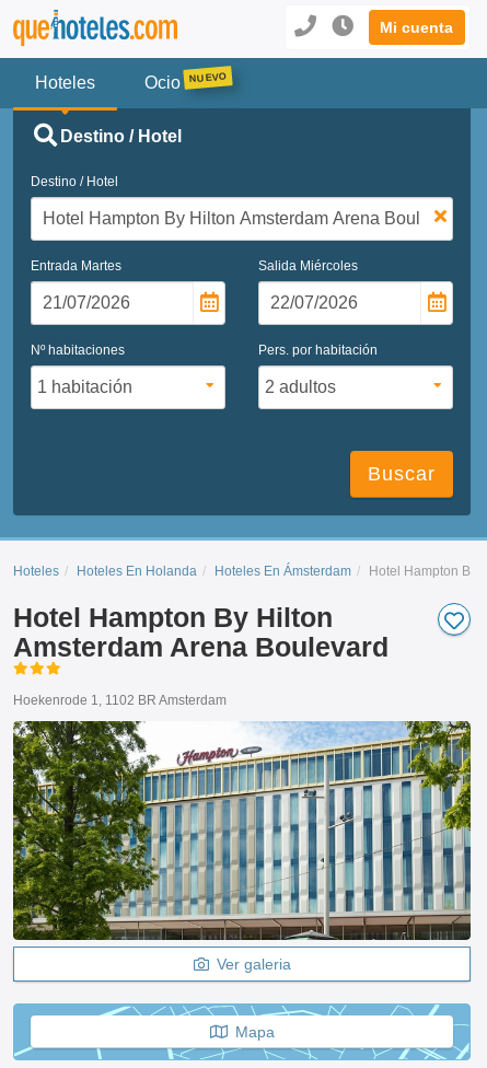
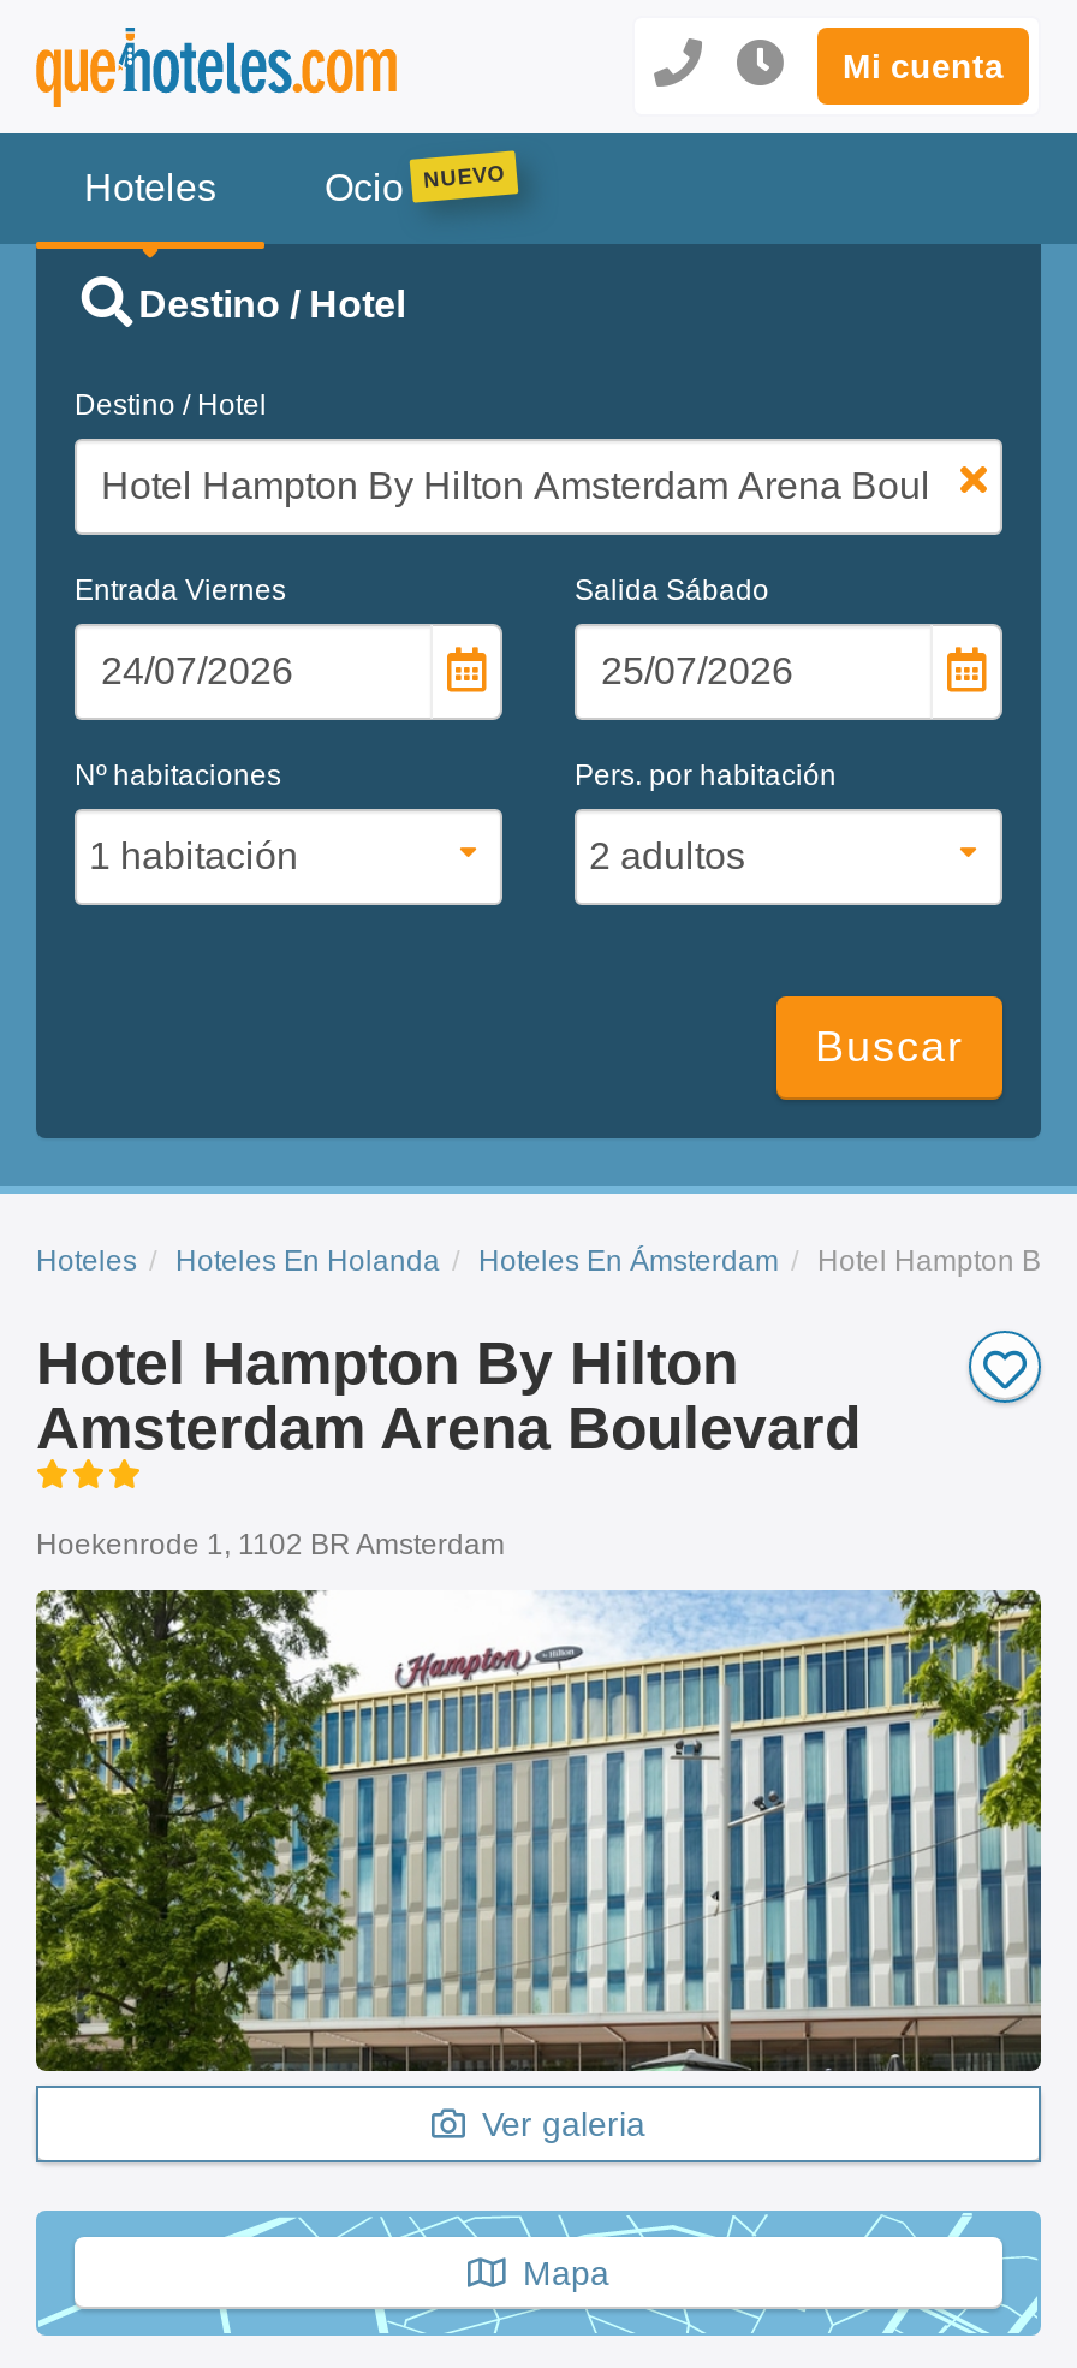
- Entrada Martes
+ Entrada Viernes

- Salida Miércoles
+ Salida Sábado
